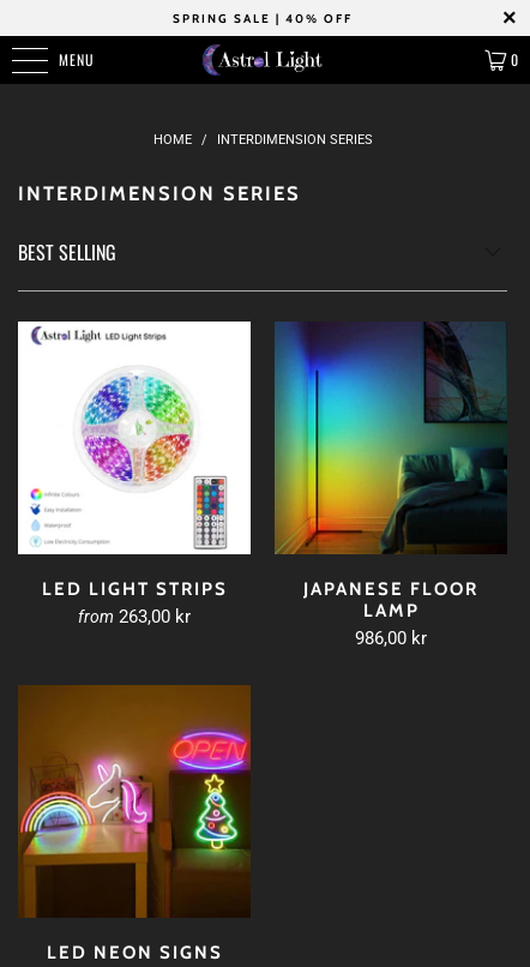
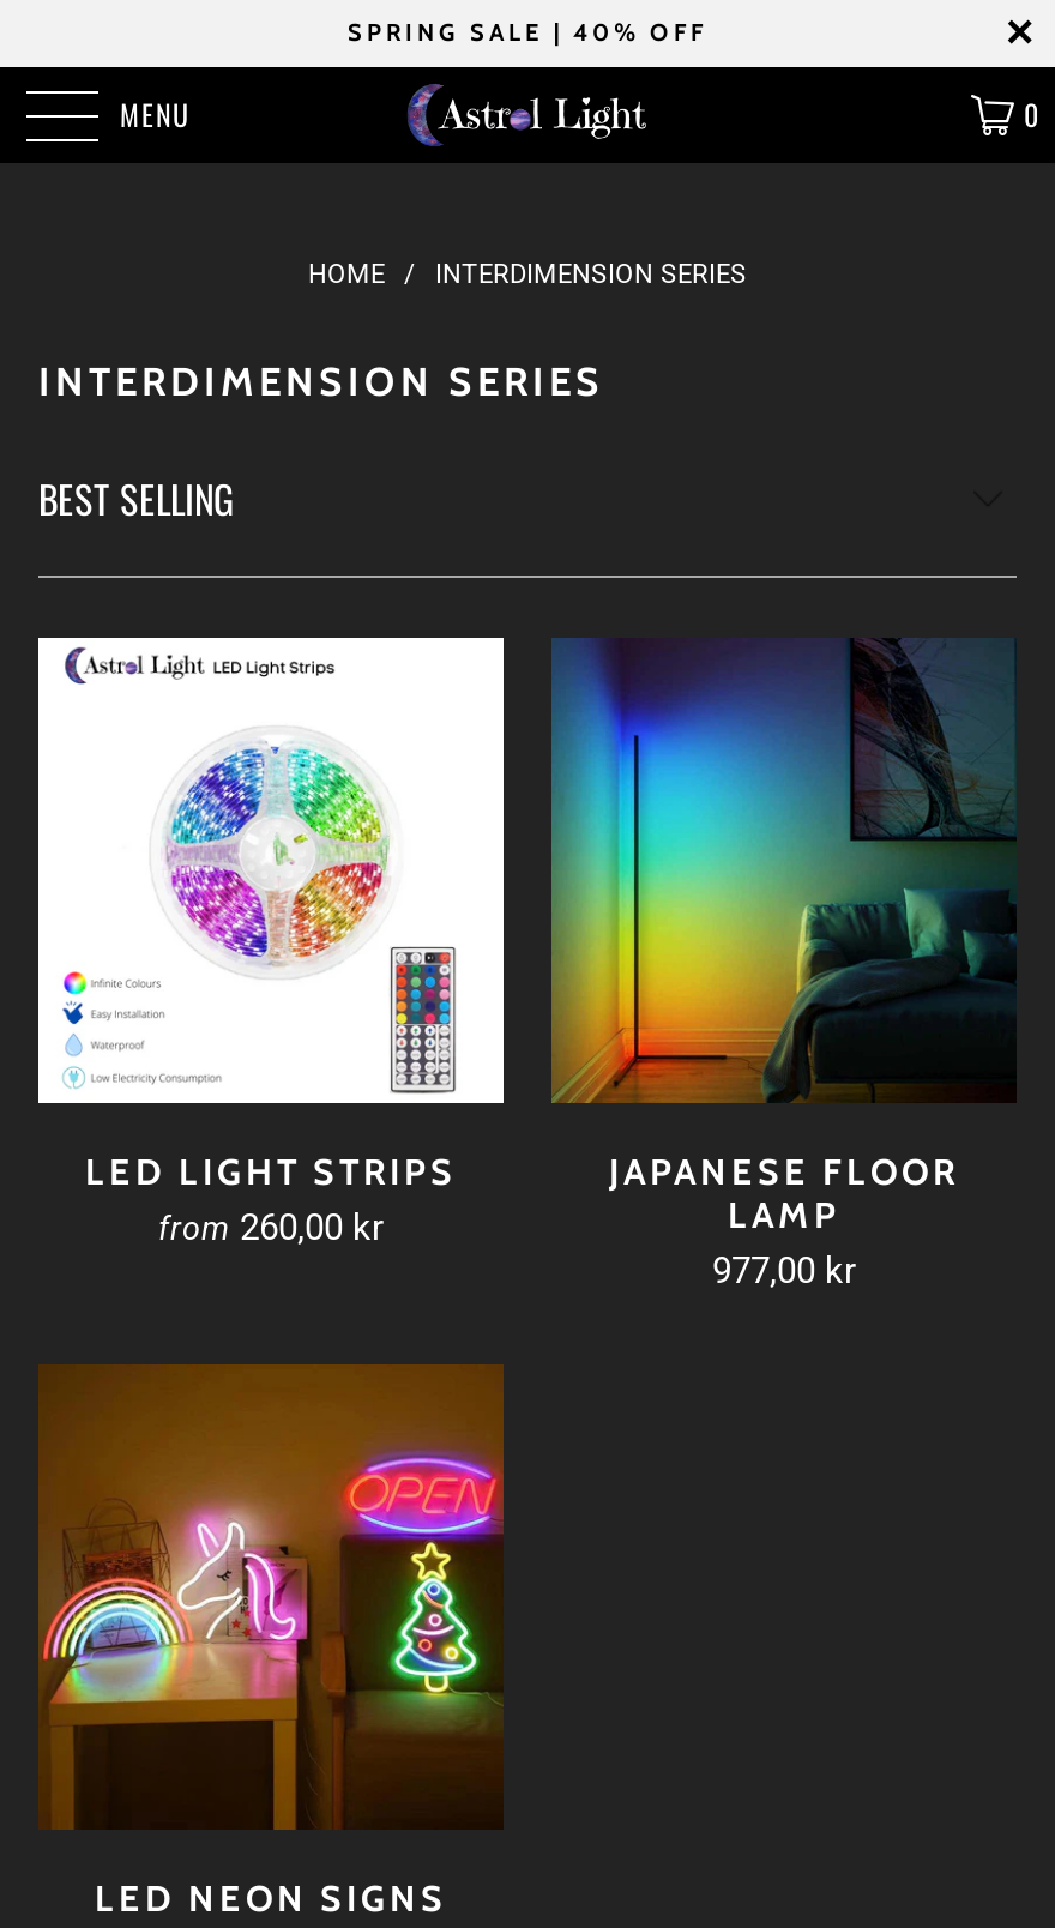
- from 263,00 kr
+ from 260,00 kr

- 986,00 kr
+ 977,00 kr
